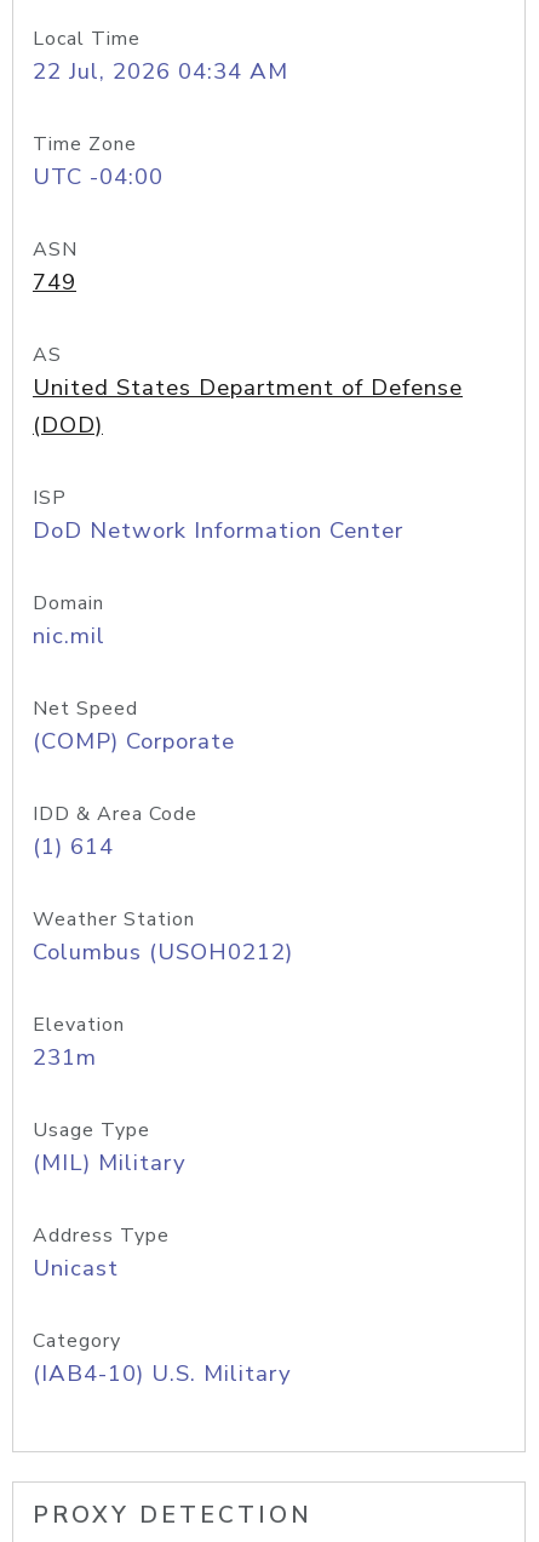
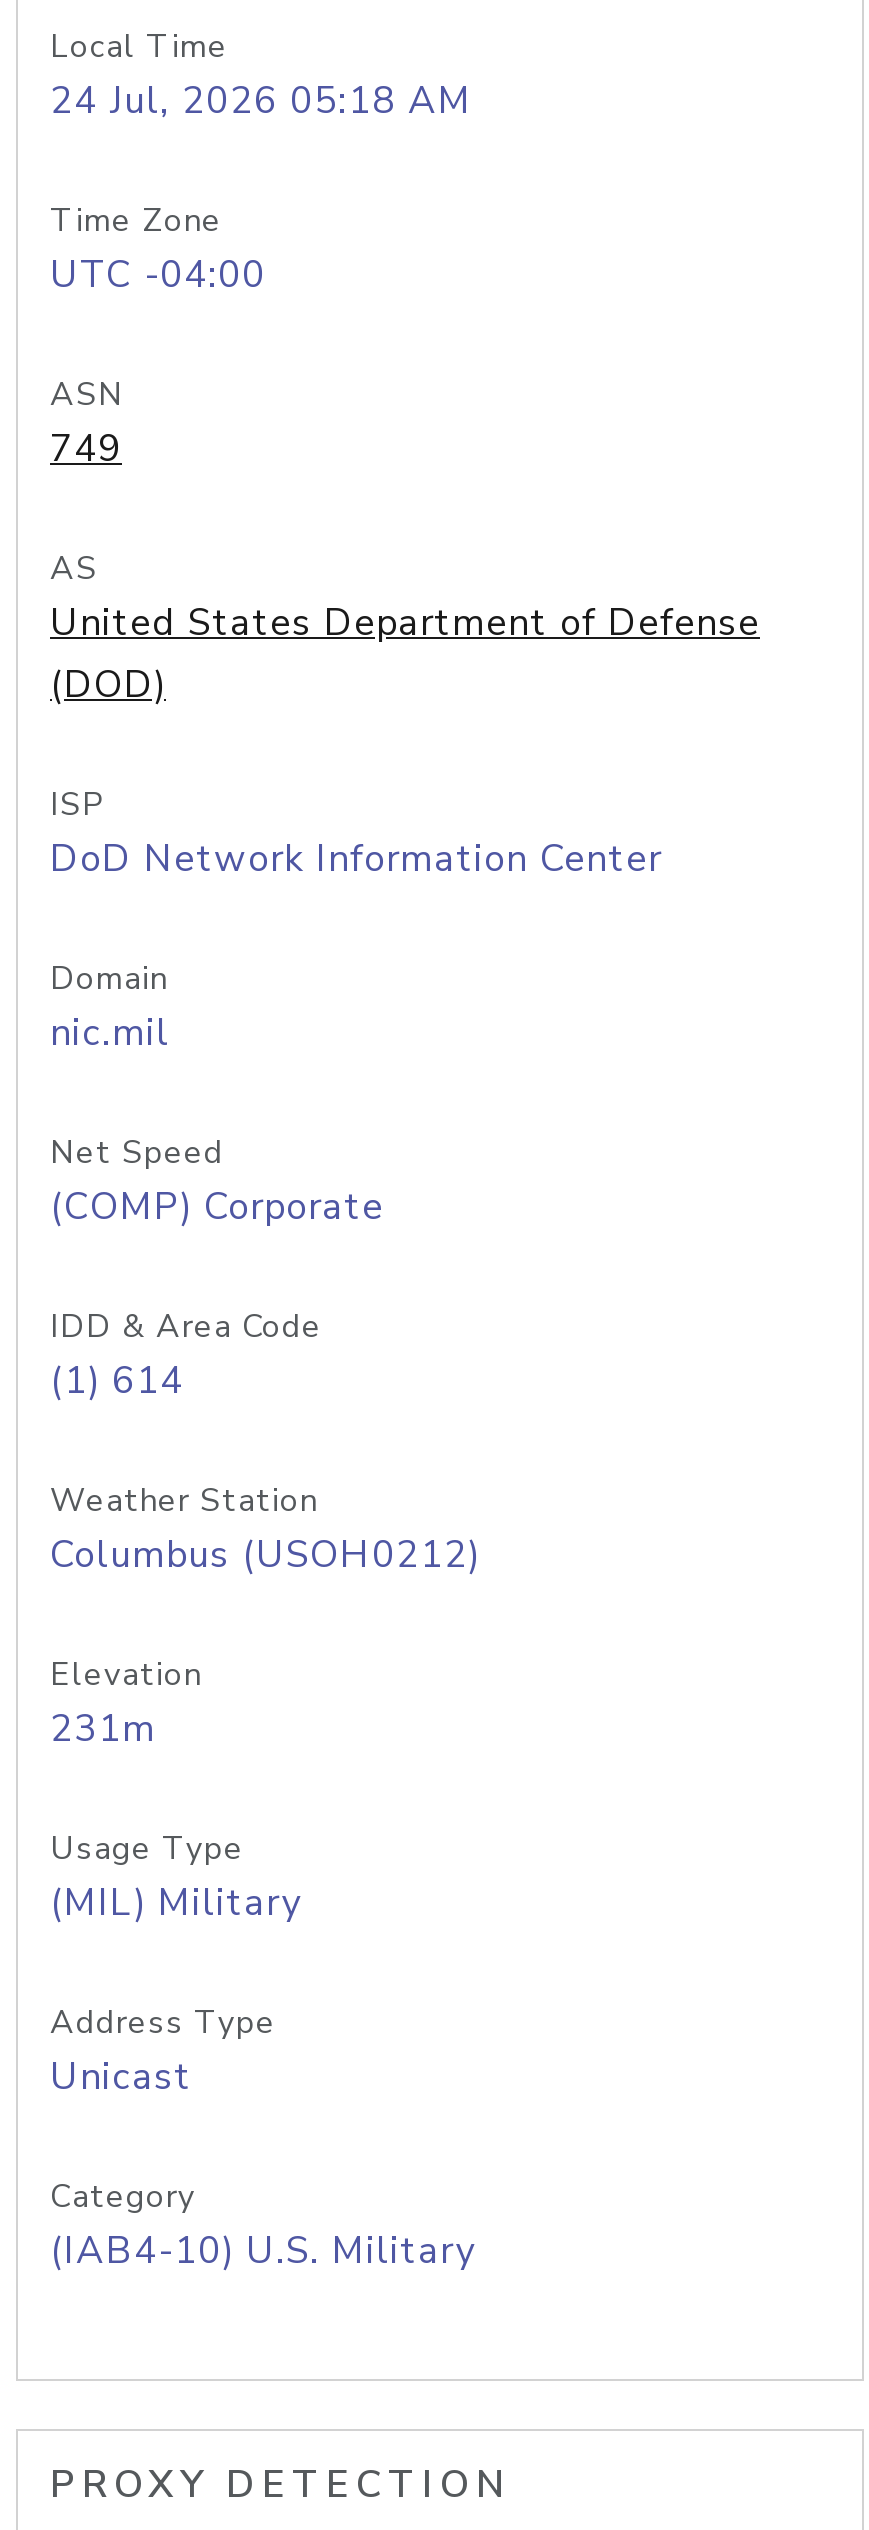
- 22 Jul, 2026 04:34 AM
+ 24 Jul, 2026 05:18 AM
